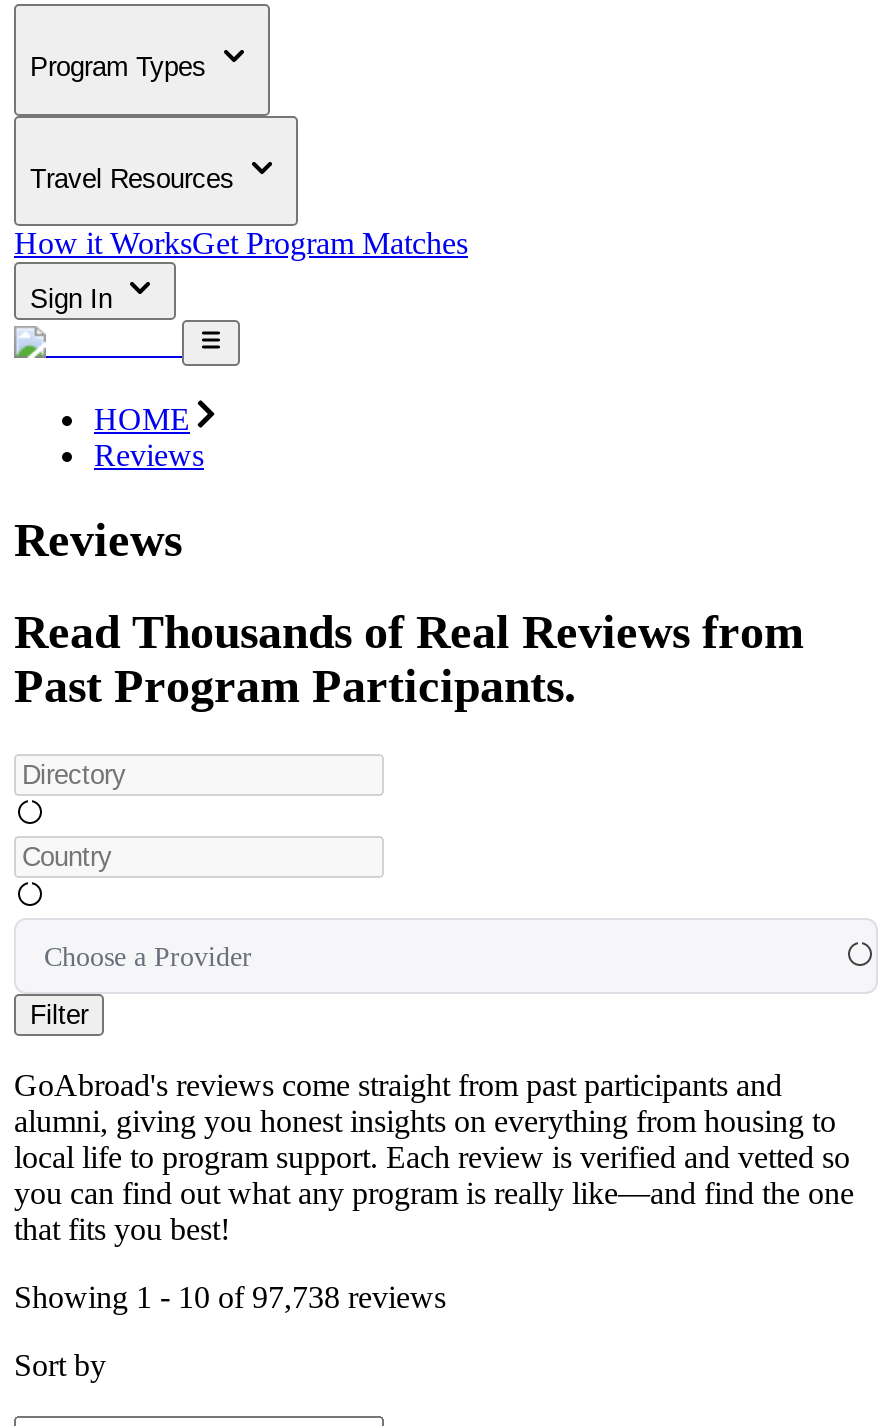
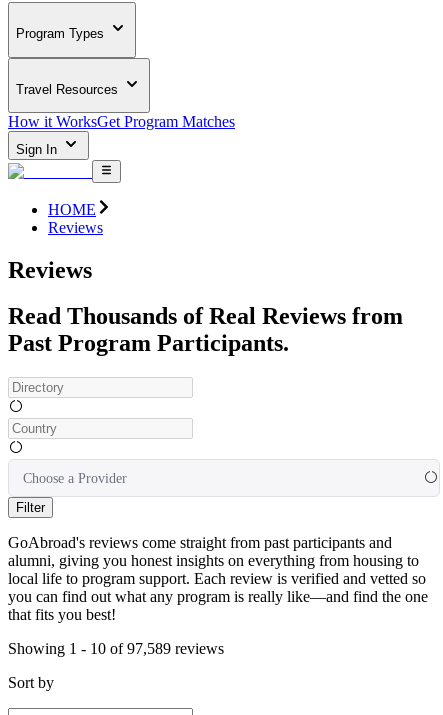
- Showing 1 - 10 of 97,738 reviews
+ Showing 1 - 10 of 97,589 reviews
